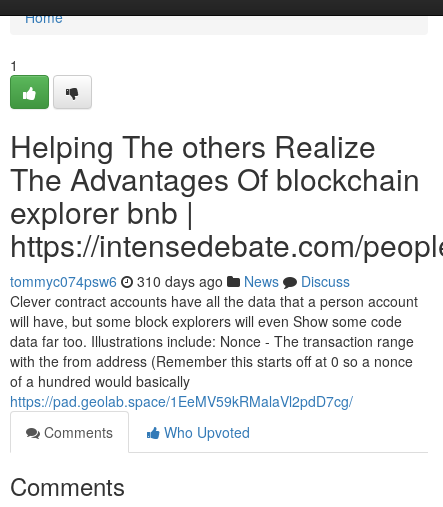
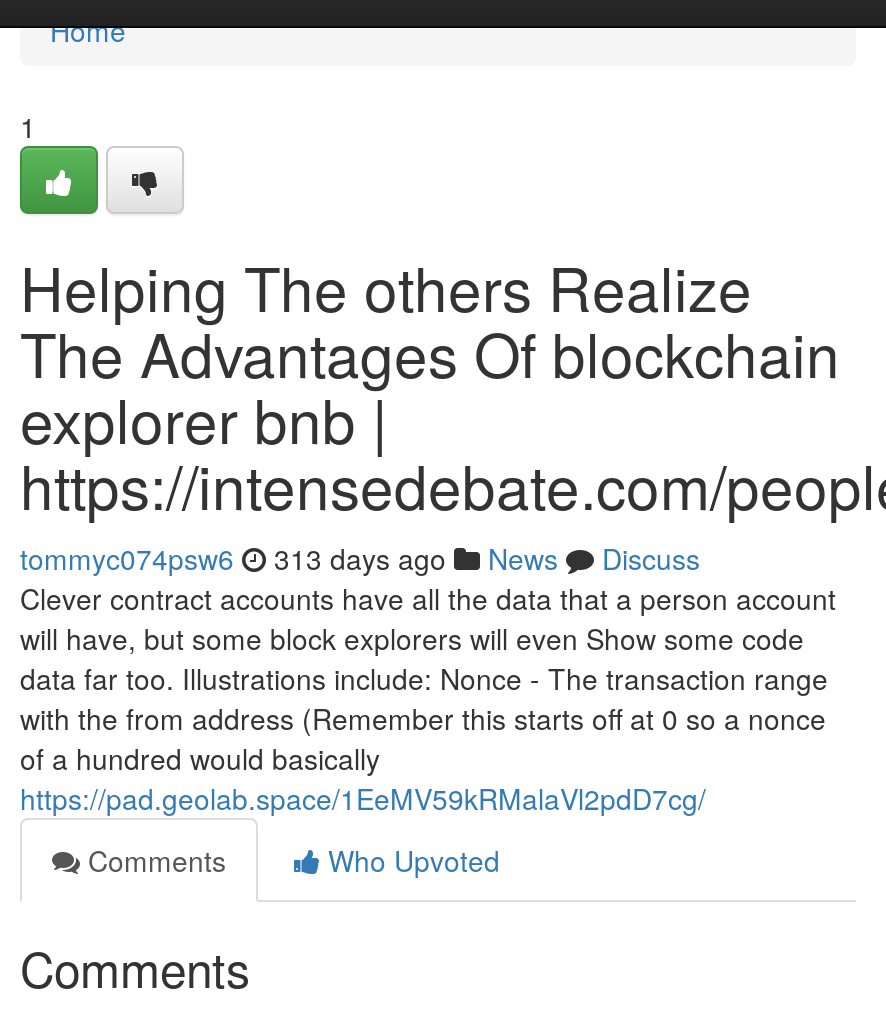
- tommyc074psw6 310 days ago News Discuss
+ tommyc074psw6 313 days ago News Discuss
